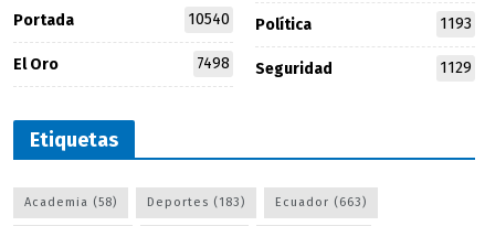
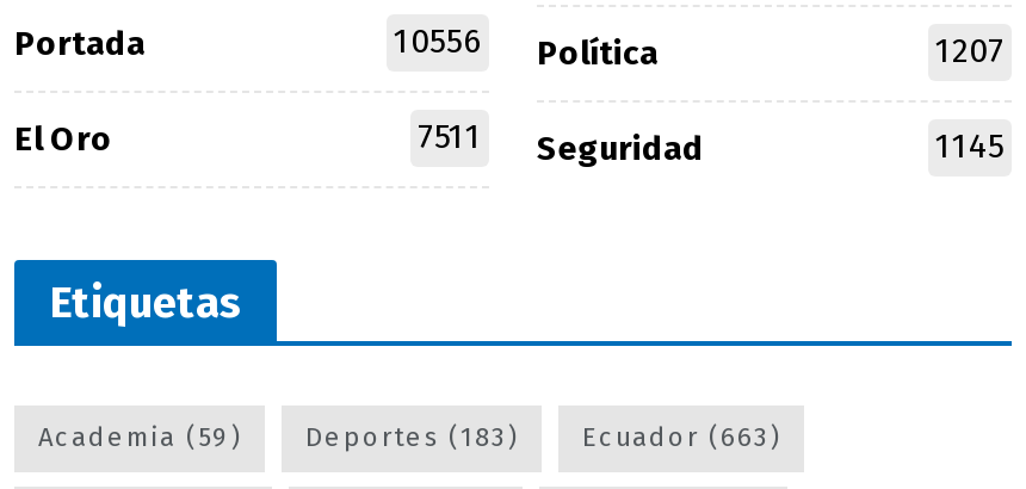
- 10540 Política
+ 10556 Política

- 1193
+ 1207

- 7498 Seguridad
+ 7511 Seguridad

- 1129
+ 1145

- Academia (58)
+ Academia (59)
